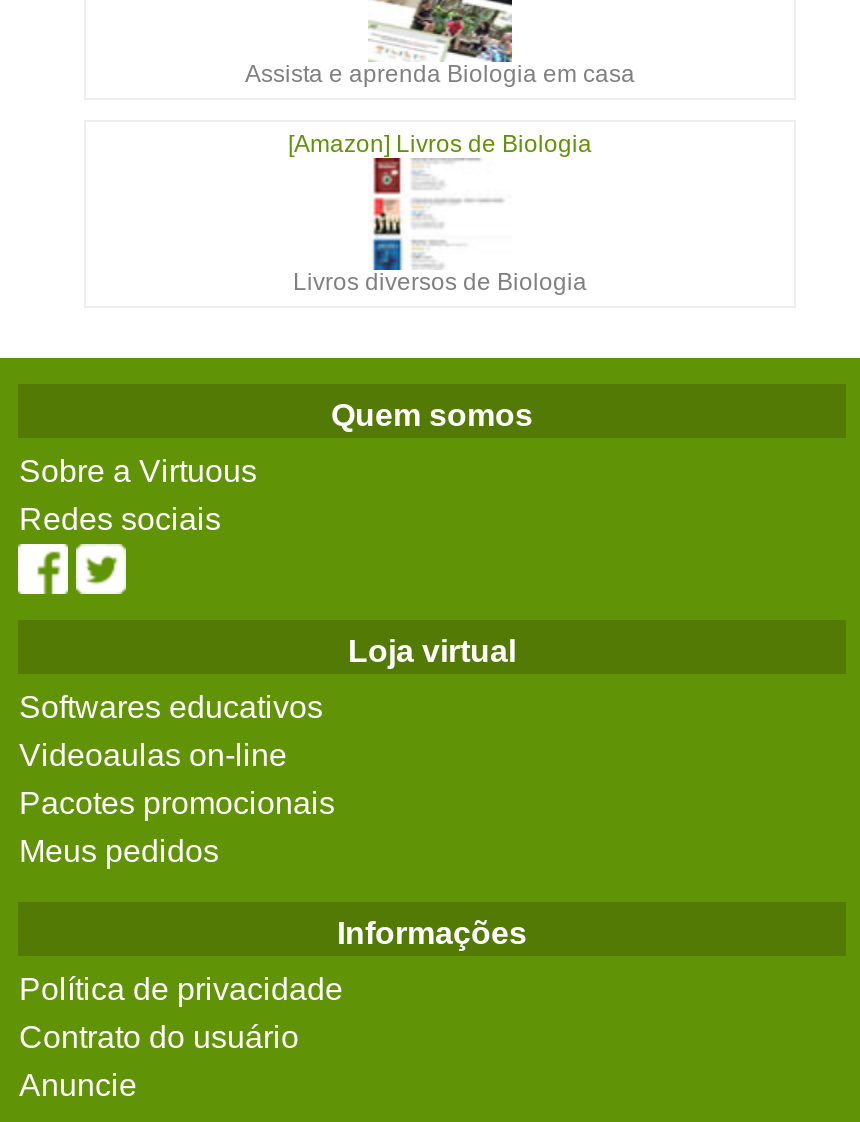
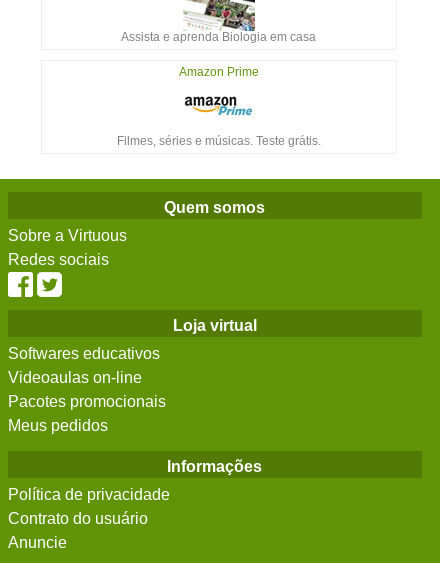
- [Amazon] Livros de Biologia
+ Amazon Prime

- [image]
- Livros diversos de Biologia
+ [image]
+ Filmes, séries e músicas. Teste grátis.
